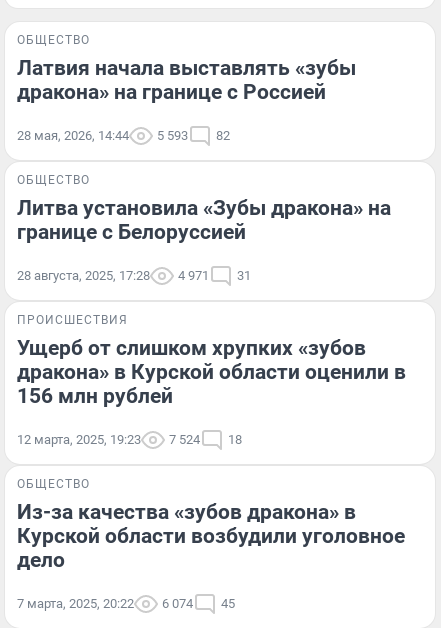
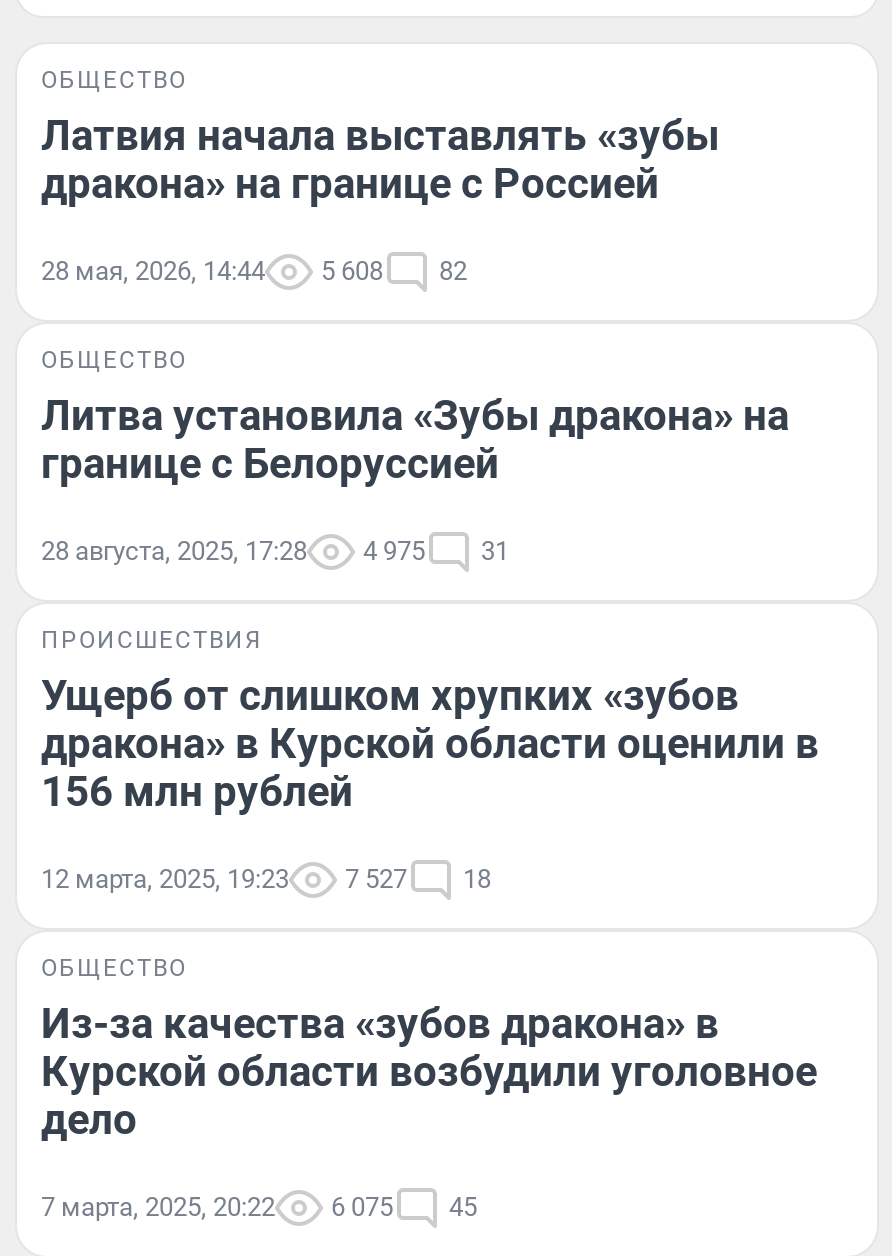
- 28 мая, 2026, 14:44 5 593 82
+ 28 мая, 2026, 14:44 5 608 82

- 28 августа, 2025, 17:28 4 971 31
+ 28 августа, 2025, 17:28 4 975 31

- 12 марта, 2025, 19:23 7 524 18
+ 12 марта, 2025, 19:23 7 527 18

- 7 марта, 2025, 20:22 6 074 45
+ 7 марта, 2025, 20:22 6 075 45
